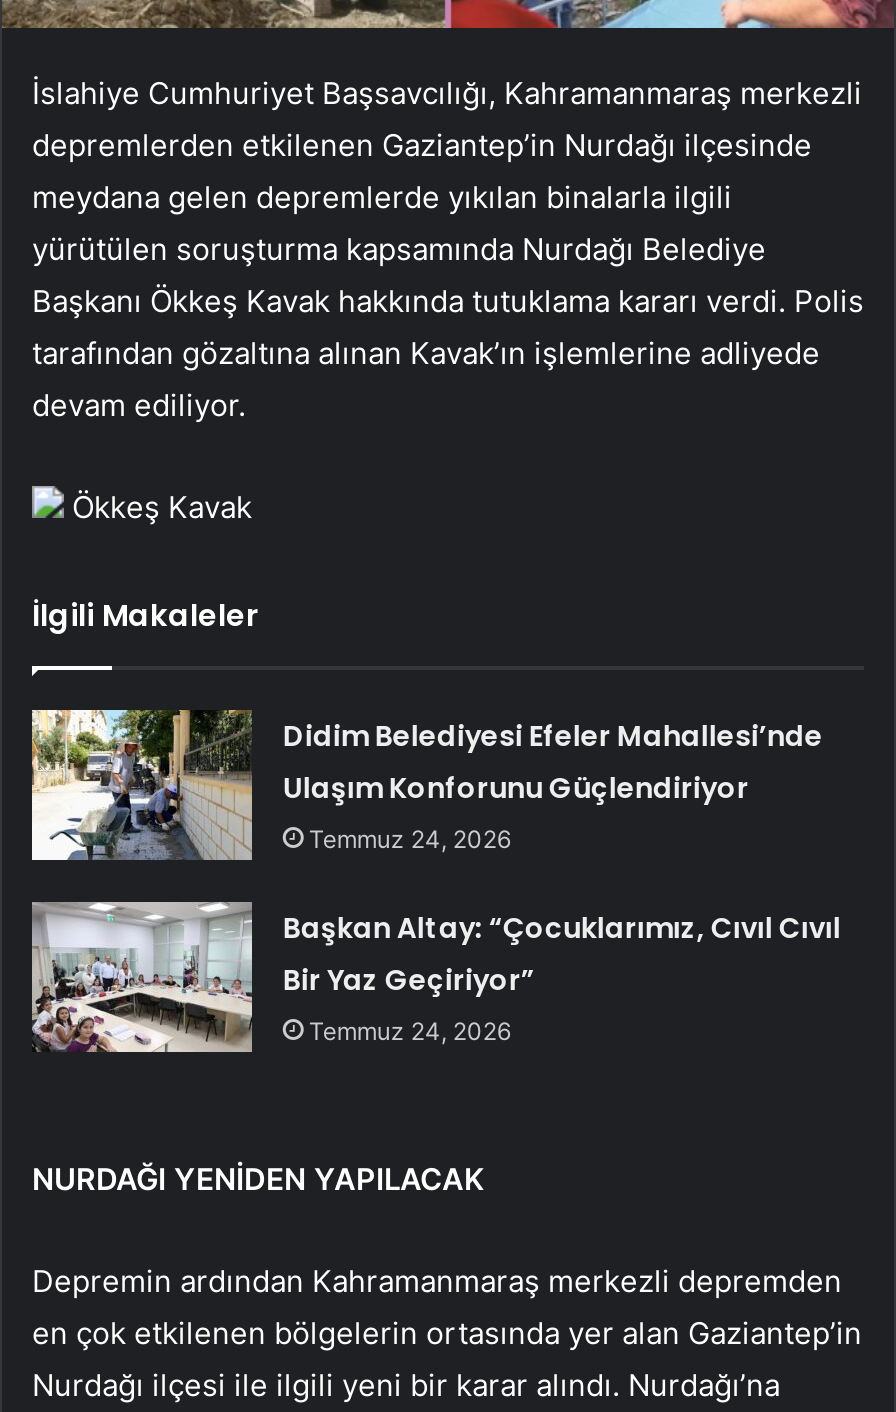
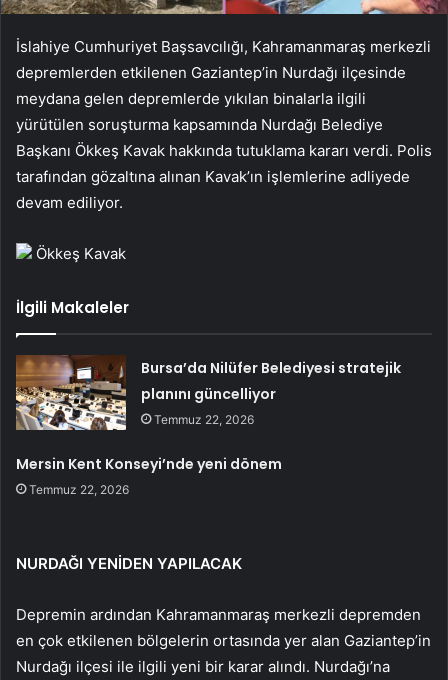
- [image]
- Didim Belediyesi Efeler Mahallesi’nde
- Ulaşım Konforunu Güçlendiriyor
- Temmuz 24, 2026
+ [image]
+ Bursa’da Nilüfer Belediyesi stratejik
+ planını güncelliyor
+ Temmuz 22, 2026

- Başkan Altay: “Çocuklarımız, Cıvıl Cıvıl
- Bir Yaz Geçiriyor”
- Temmuz 24, 2026
+ Mersin Kent Konseyi’nde yeni dönem
+ Temmuz 22, 2026
